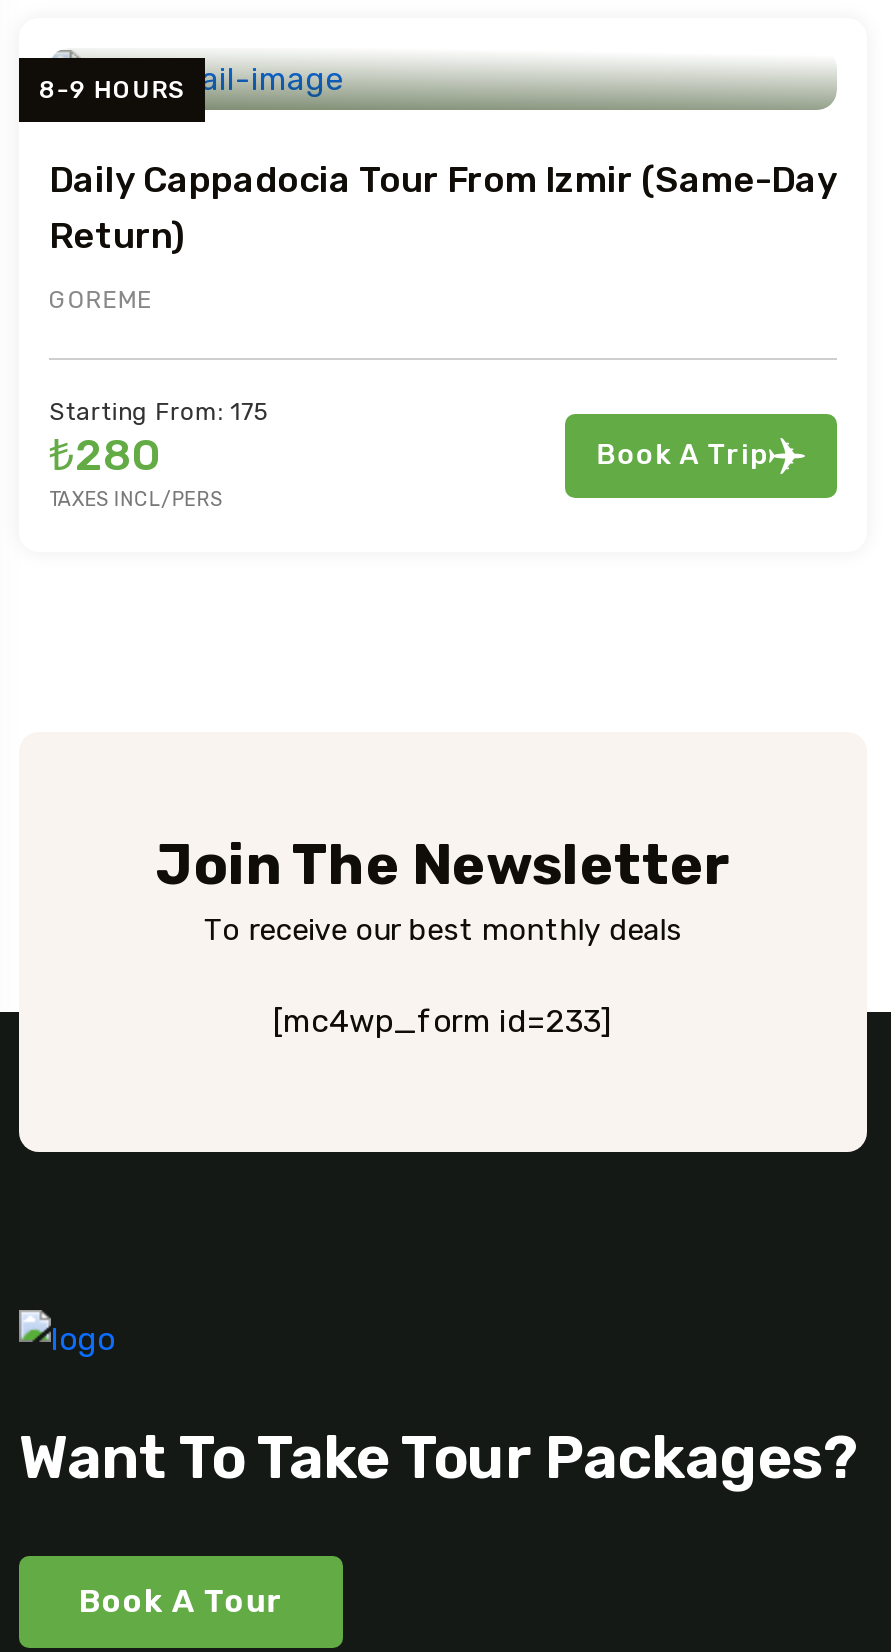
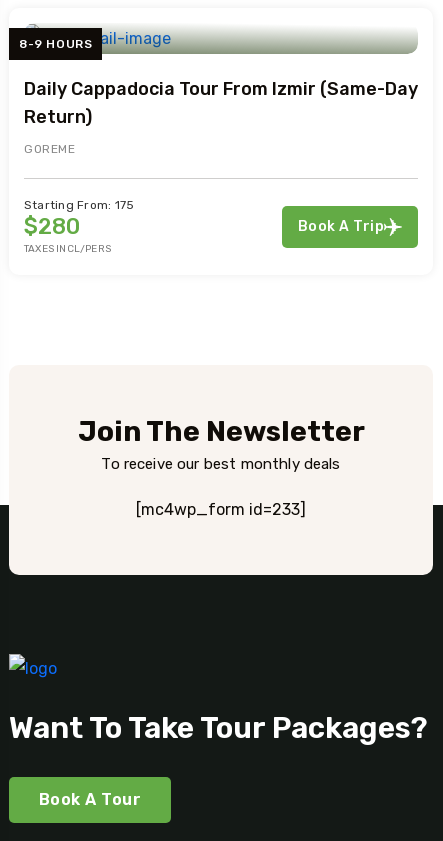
- ₺280
+ $280
